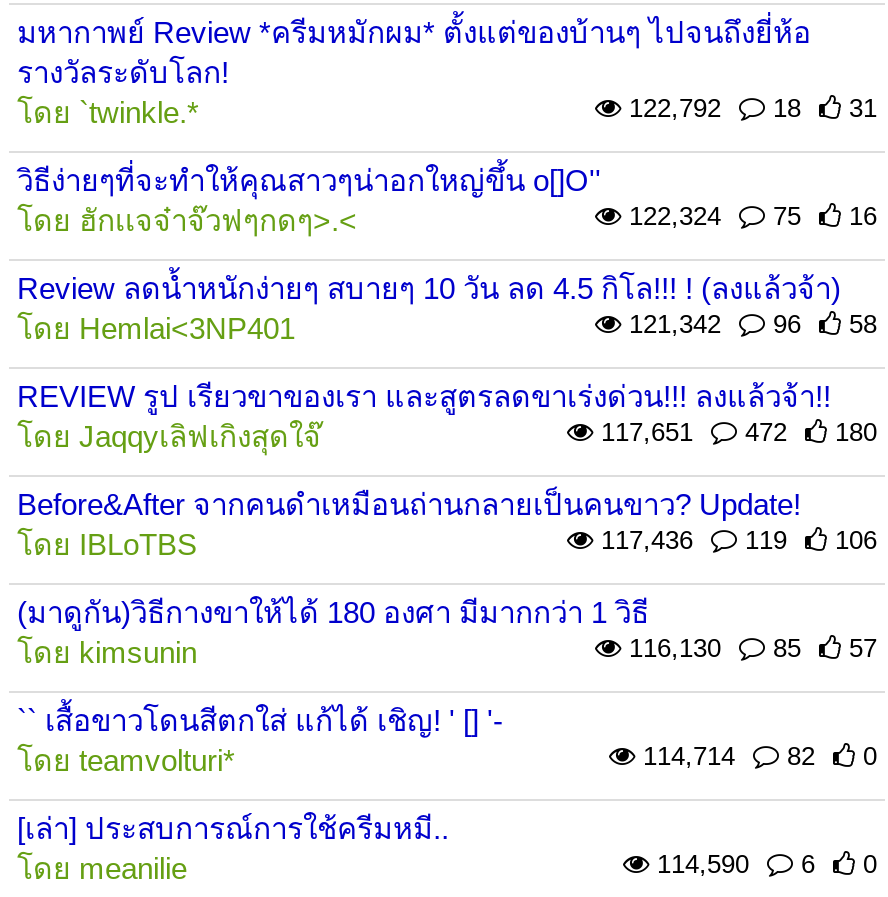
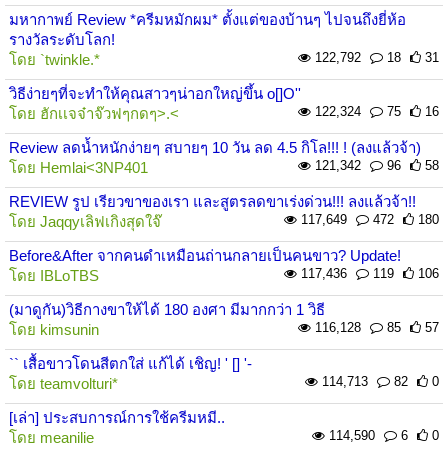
- 117,651 472 180
+ 117,649 472 180

- 116,130 85 57
+ 116,128 85 57

- 114,714 82 0
+ 114,713 82 0
